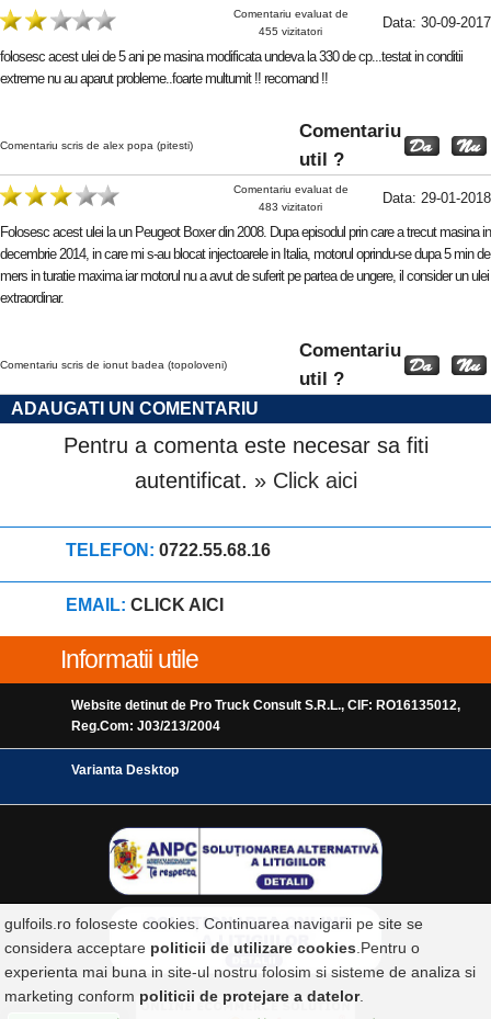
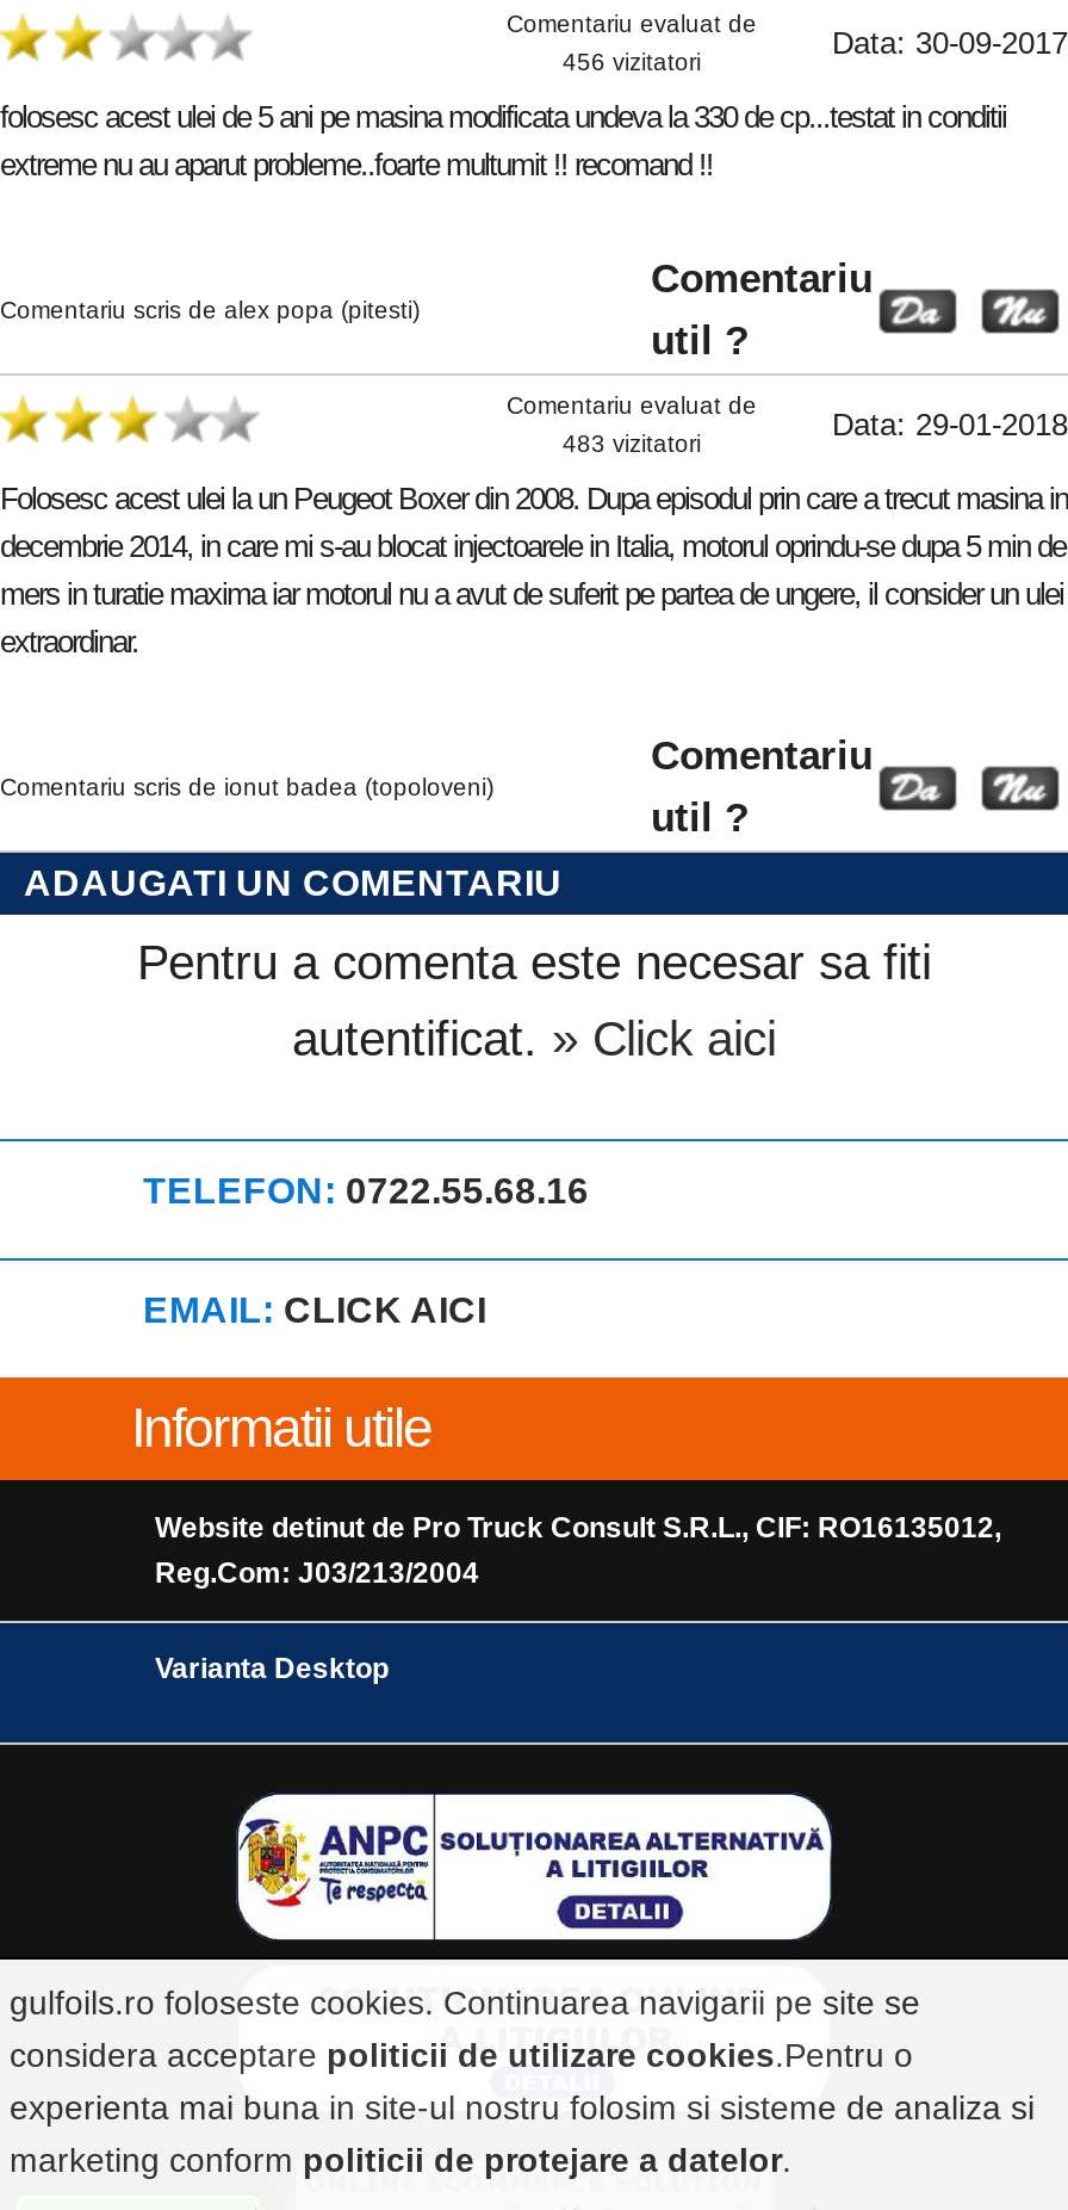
- 455 vizitatori
+ 456 vizitatori
